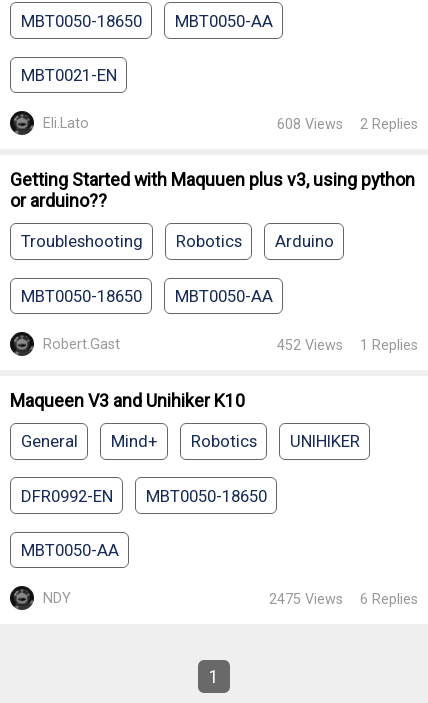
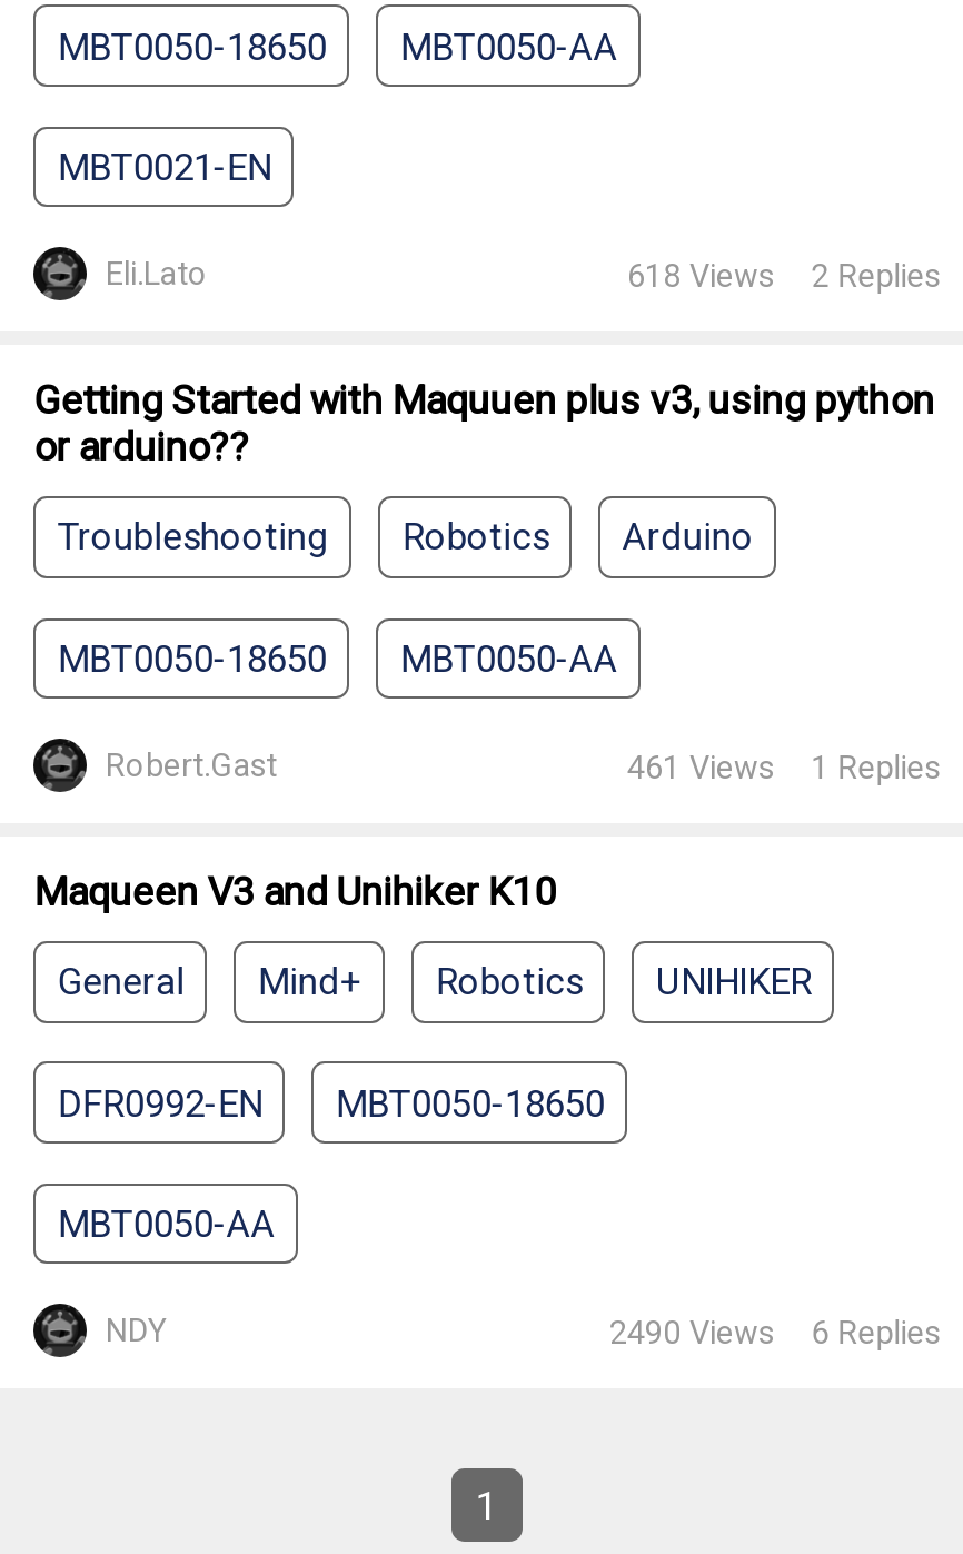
- 608 Views 2 Replies
+ 618 Views 2 Replies

- 452 Views 1 Replies
+ 461 Views 1 Replies

- 2475 Views 6 Replies
+ 2490 Views 6 Replies
